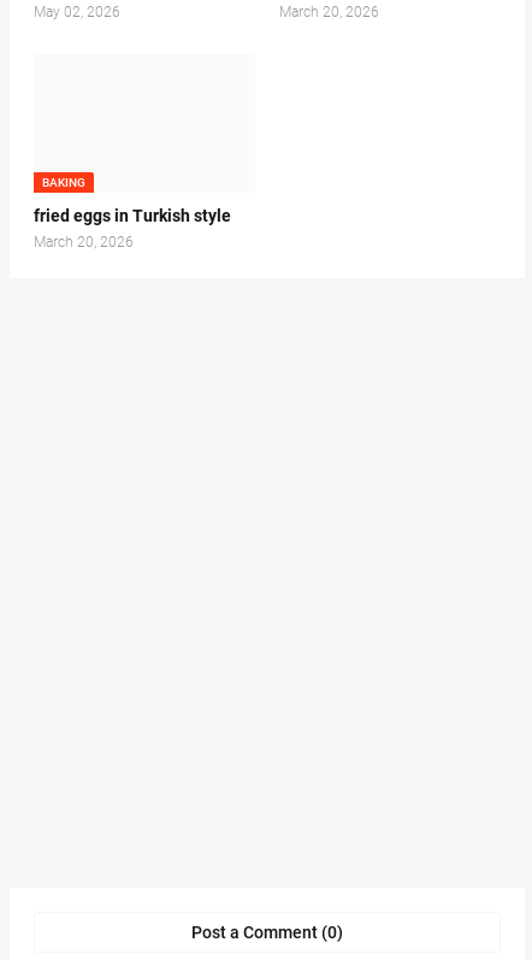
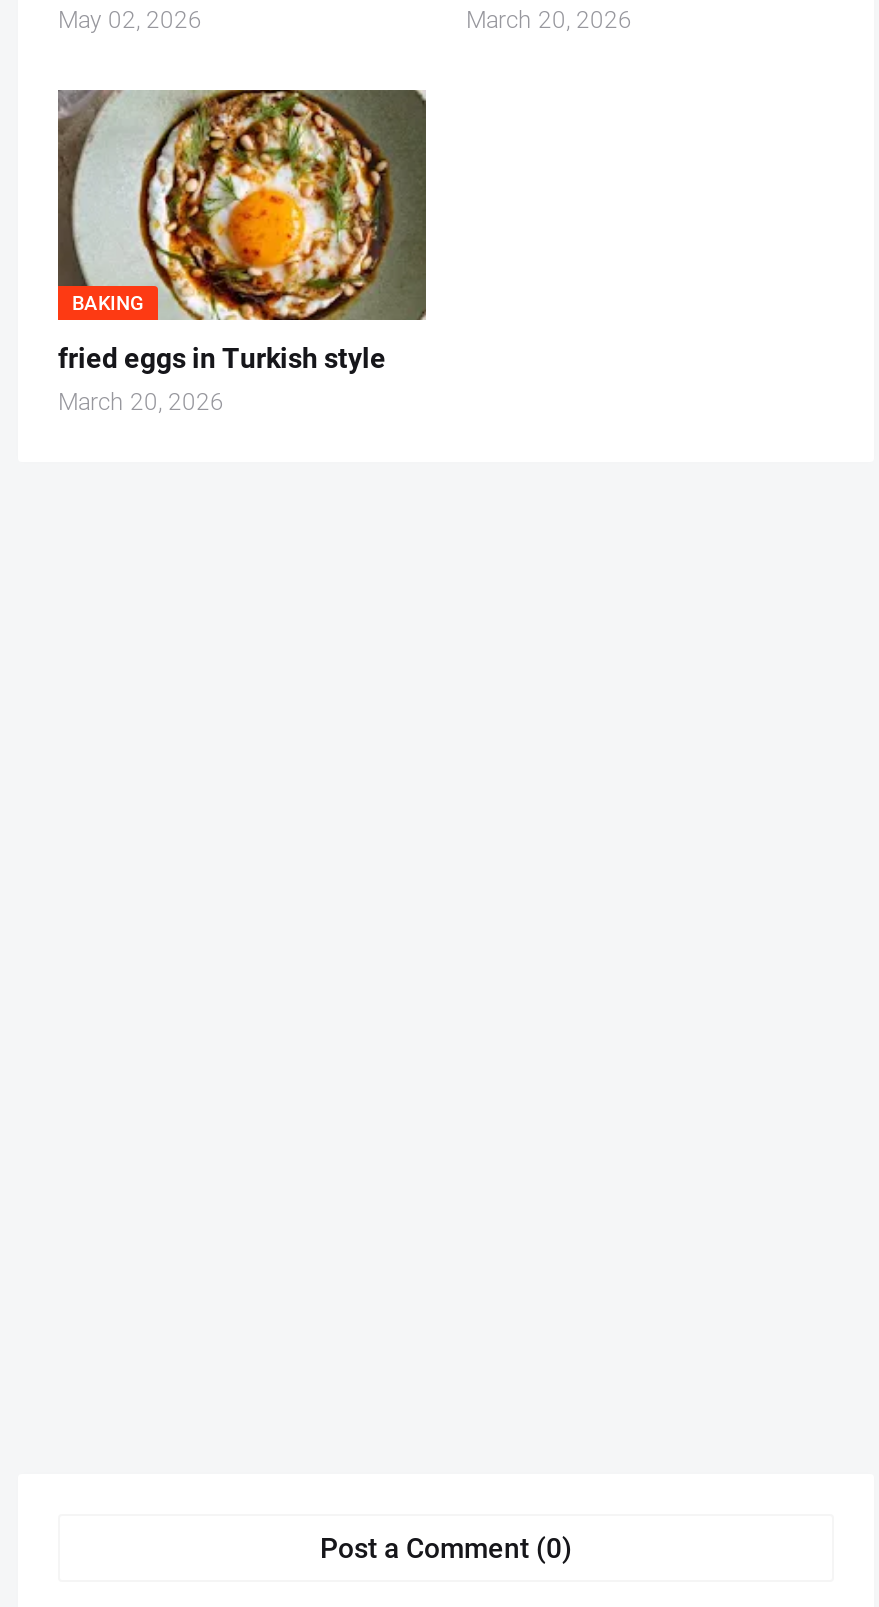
+ [image]
